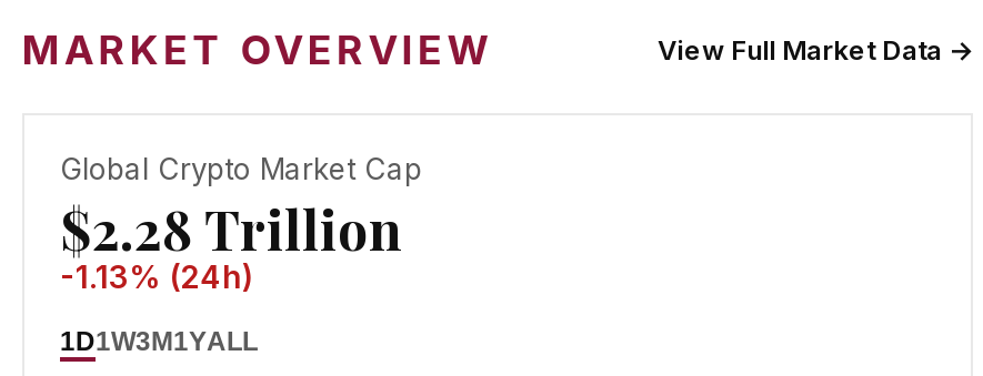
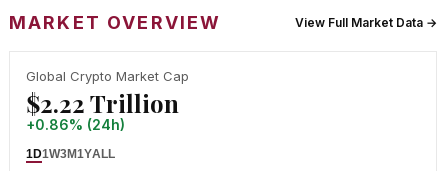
- $2.28 Trillion
+ $2.22 Trillion

- -1.13% (24h)
+ +0.86% (24h)
